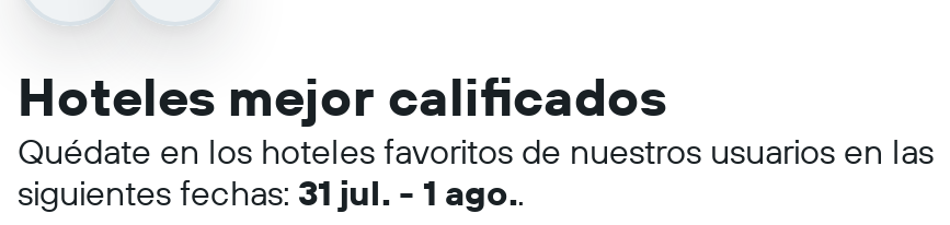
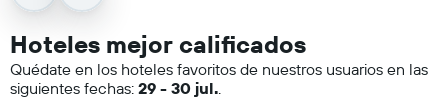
- siguientes fechas: 31 jul. - 1 ago..
+ siguientes fechas: 29 - 30 jul..
